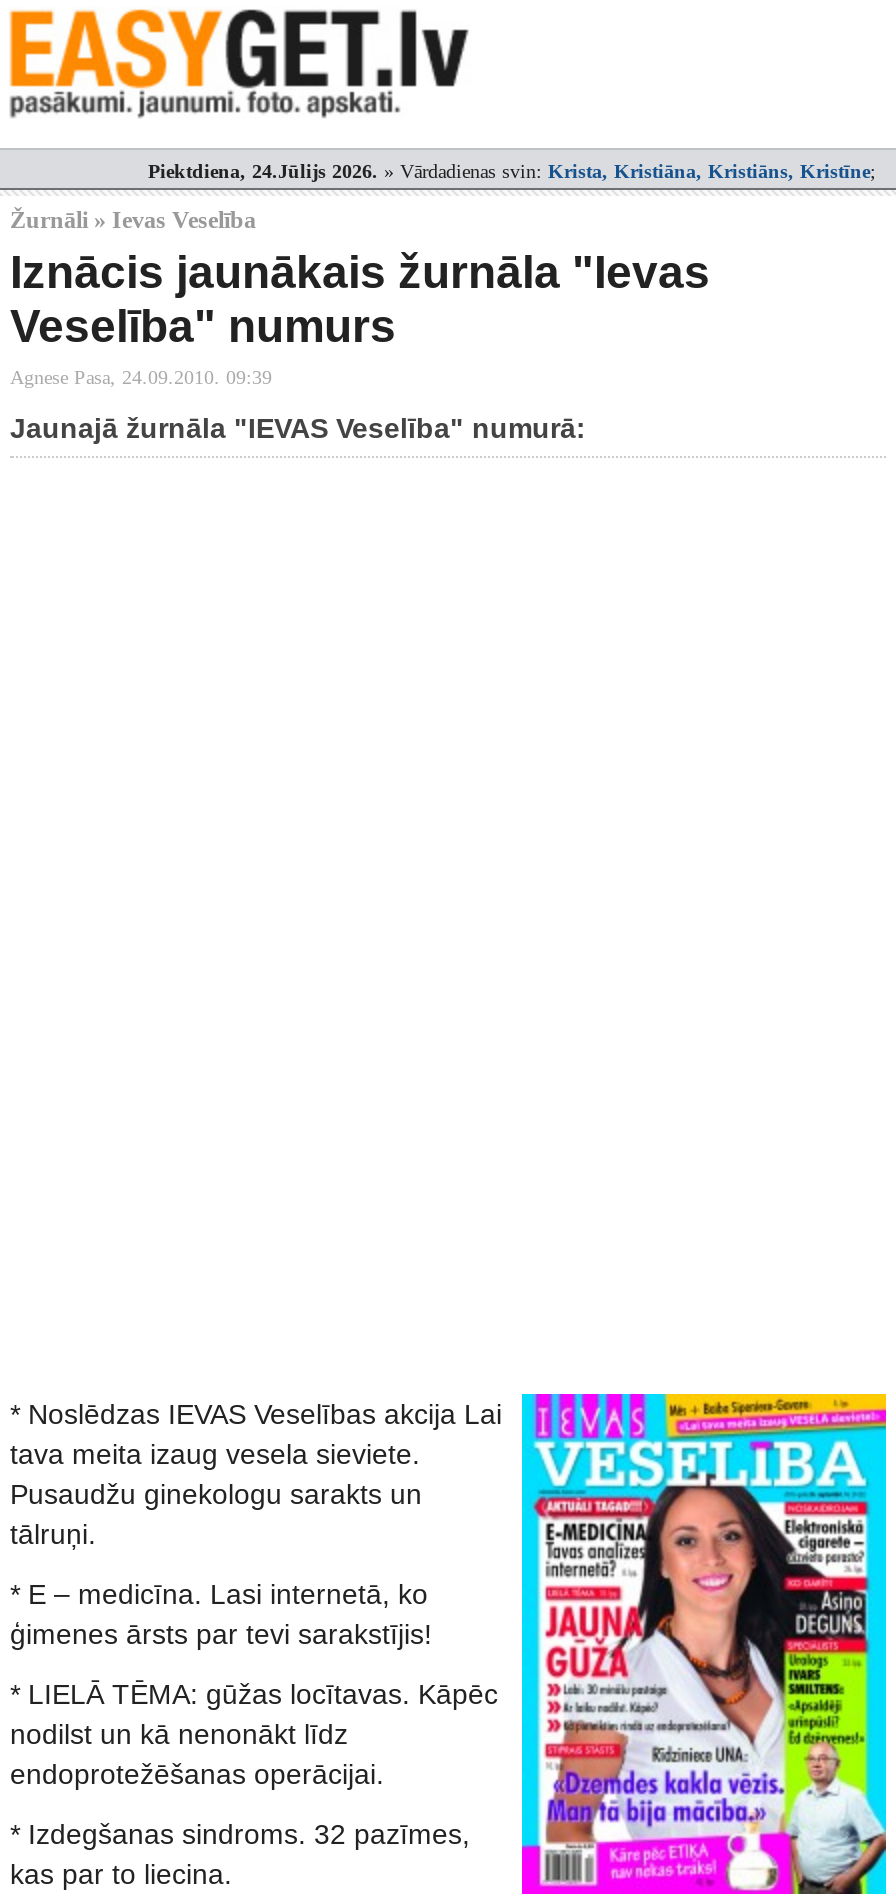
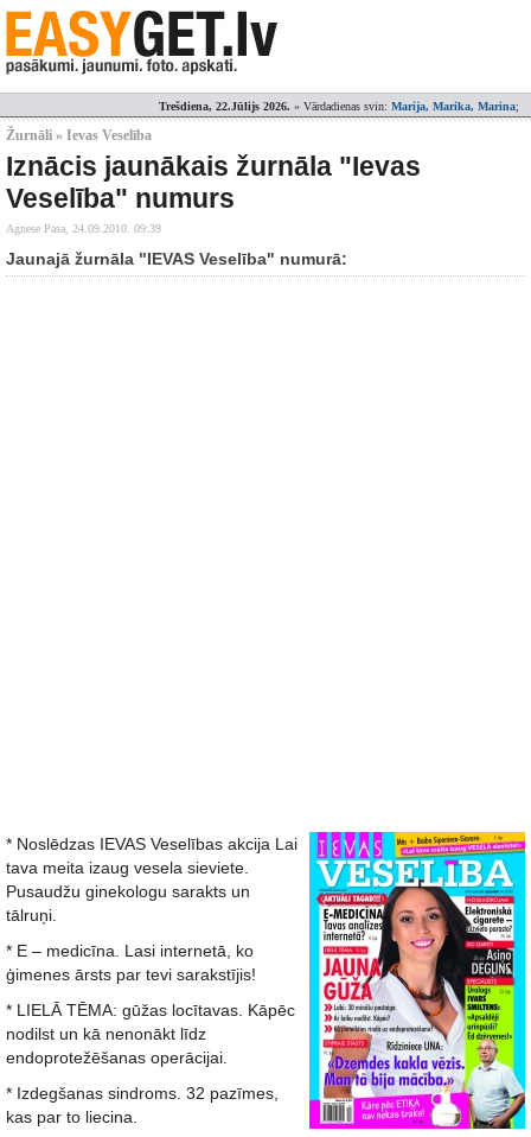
- Piektdiena, 24.Jūlijs 2026.» Vārdadienas svin: Krista, Kristiāna, Kristiāns, Kristīne;
+ Trešdiena, 22.Jūlijs 2026.» Vārdadienas svin: Marija, Marika, Marina;
